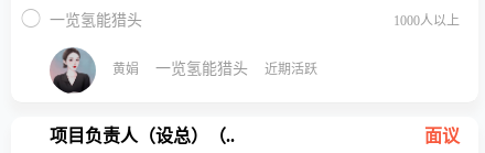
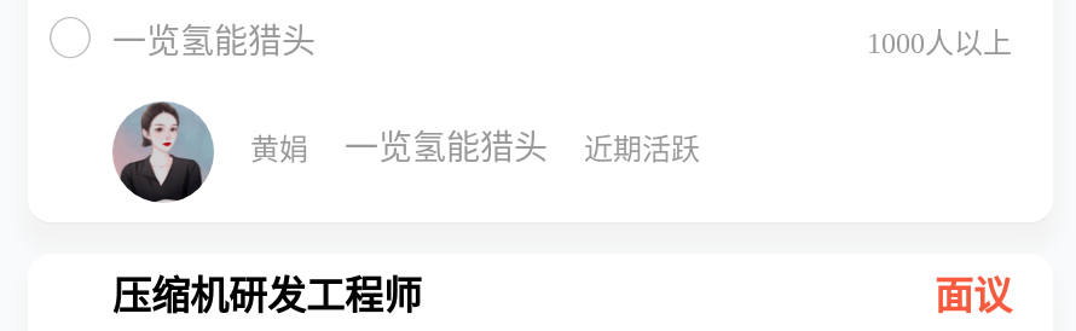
- 项目负责人（设总）（..
+ 压缩机研发工程师
